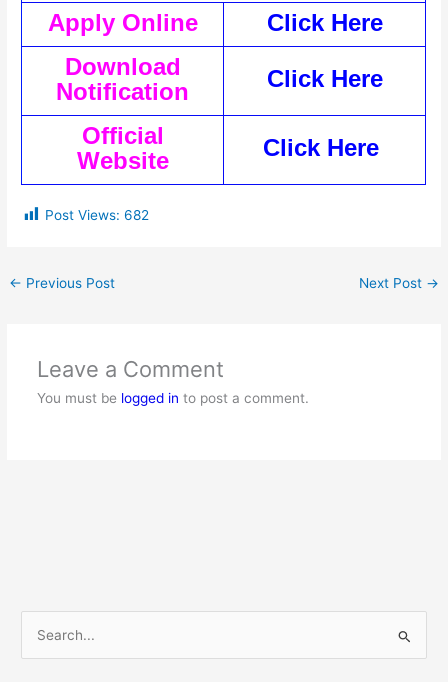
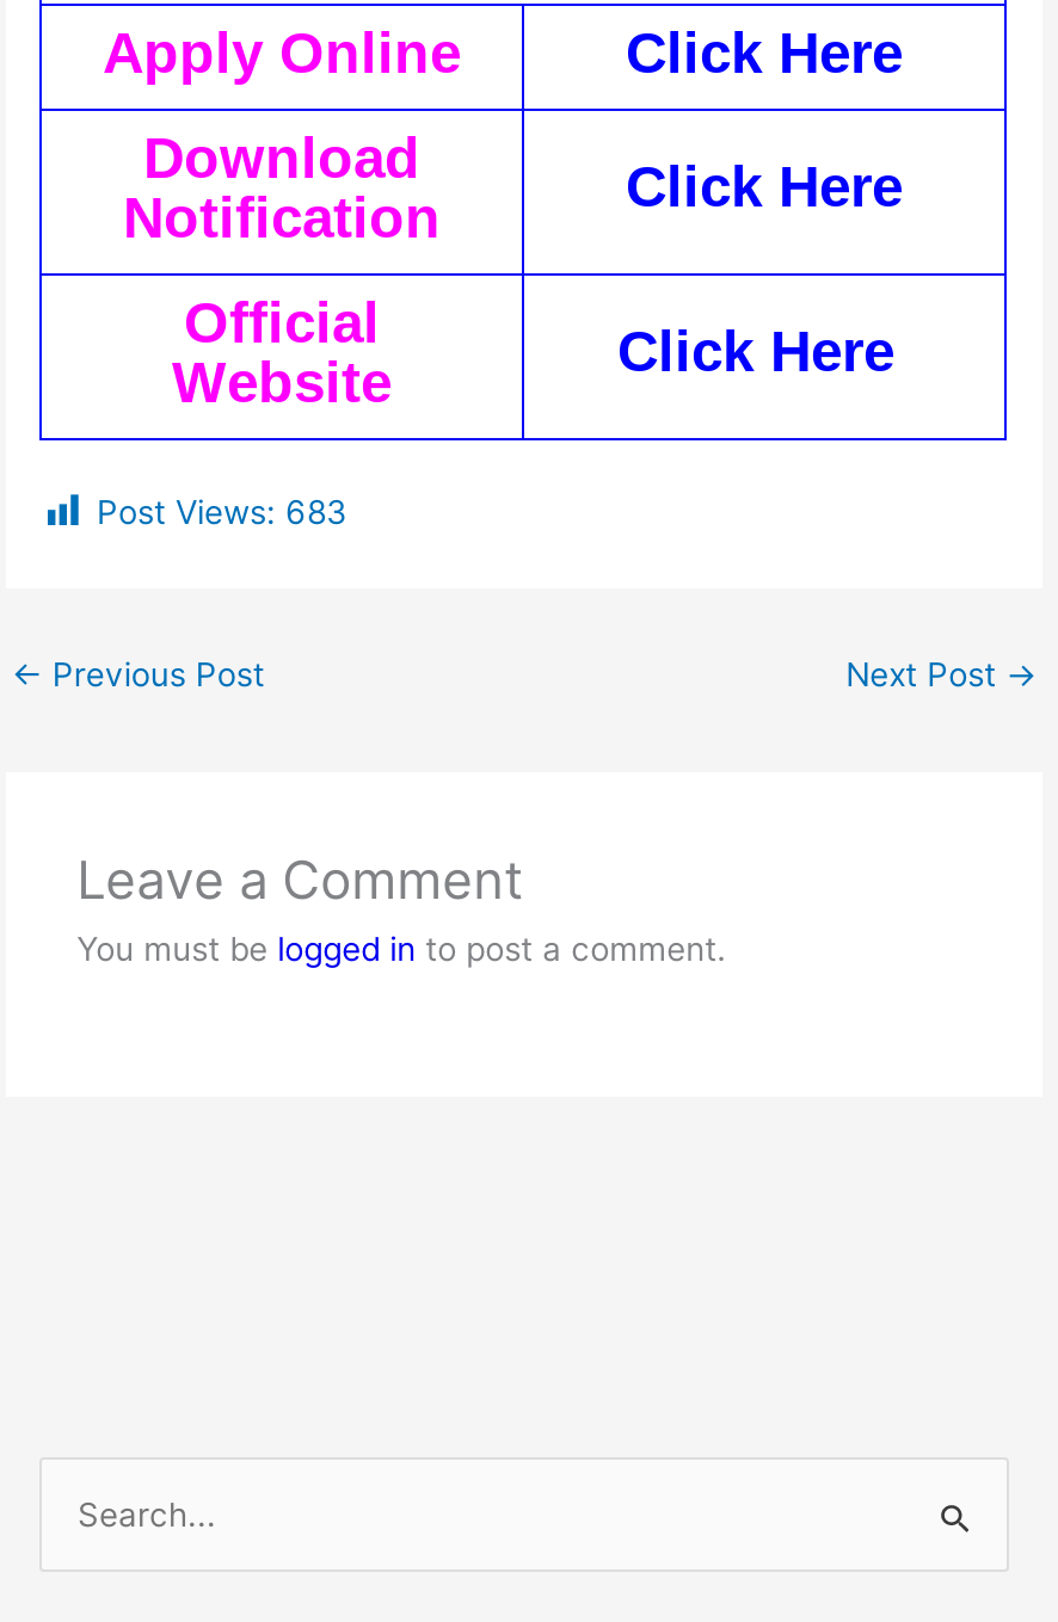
- Post Views: 682
+ Post Views: 683
